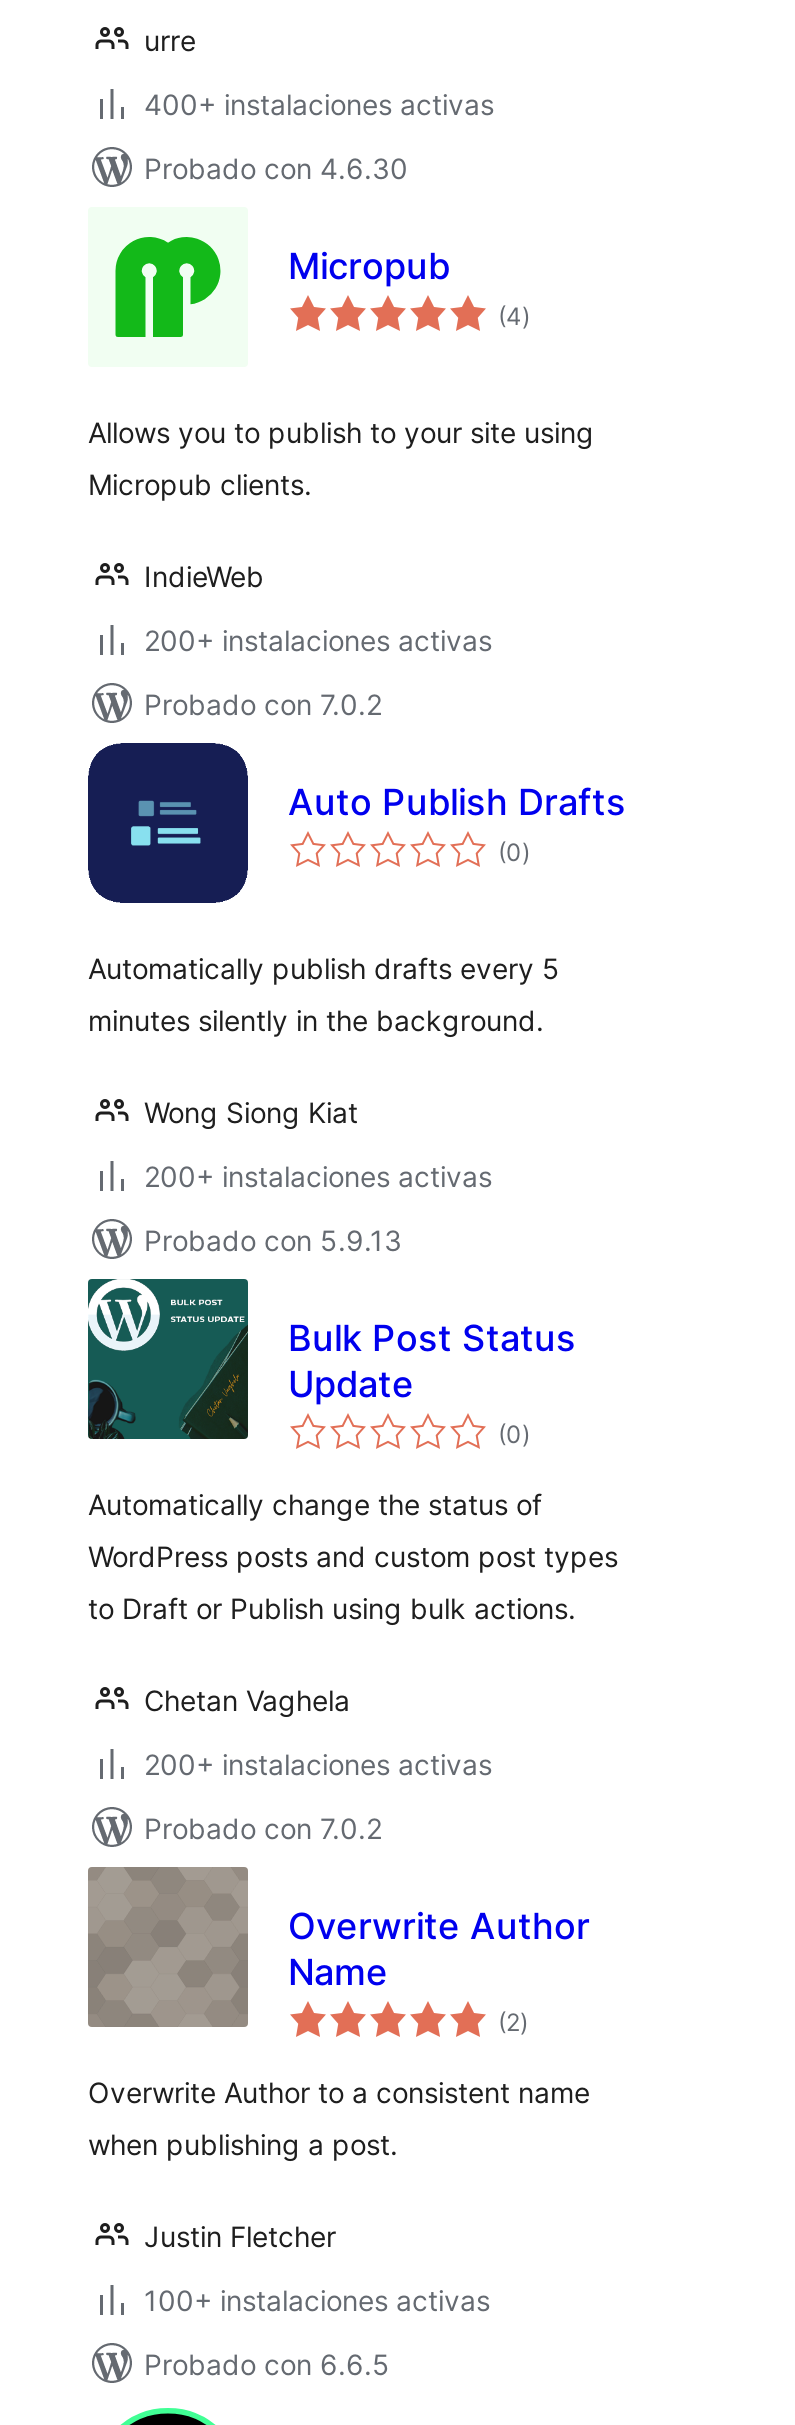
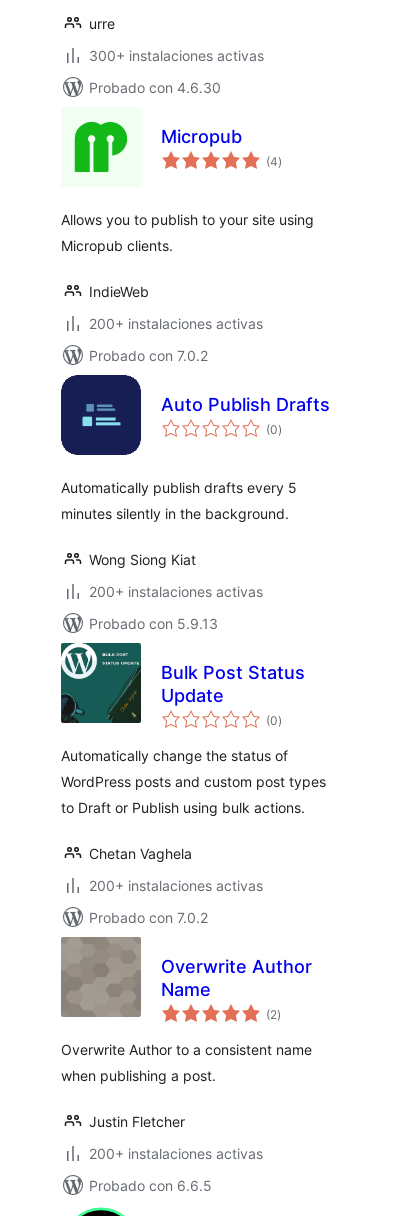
- 400+ instalaciones activas
+ 300+ instalaciones activas

- 100+ instalaciones activas
+ 200+ instalaciones activas
